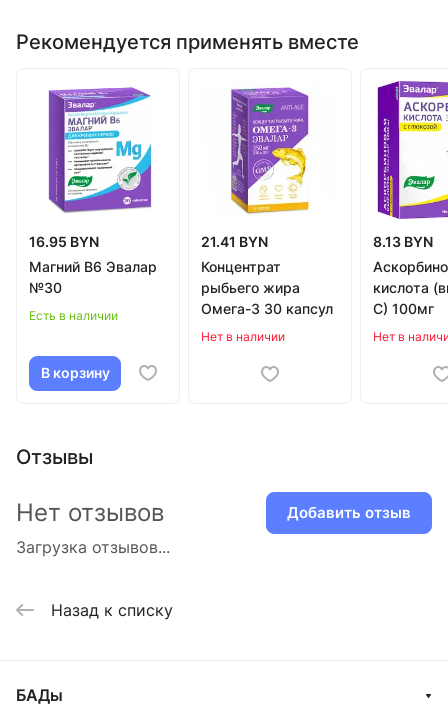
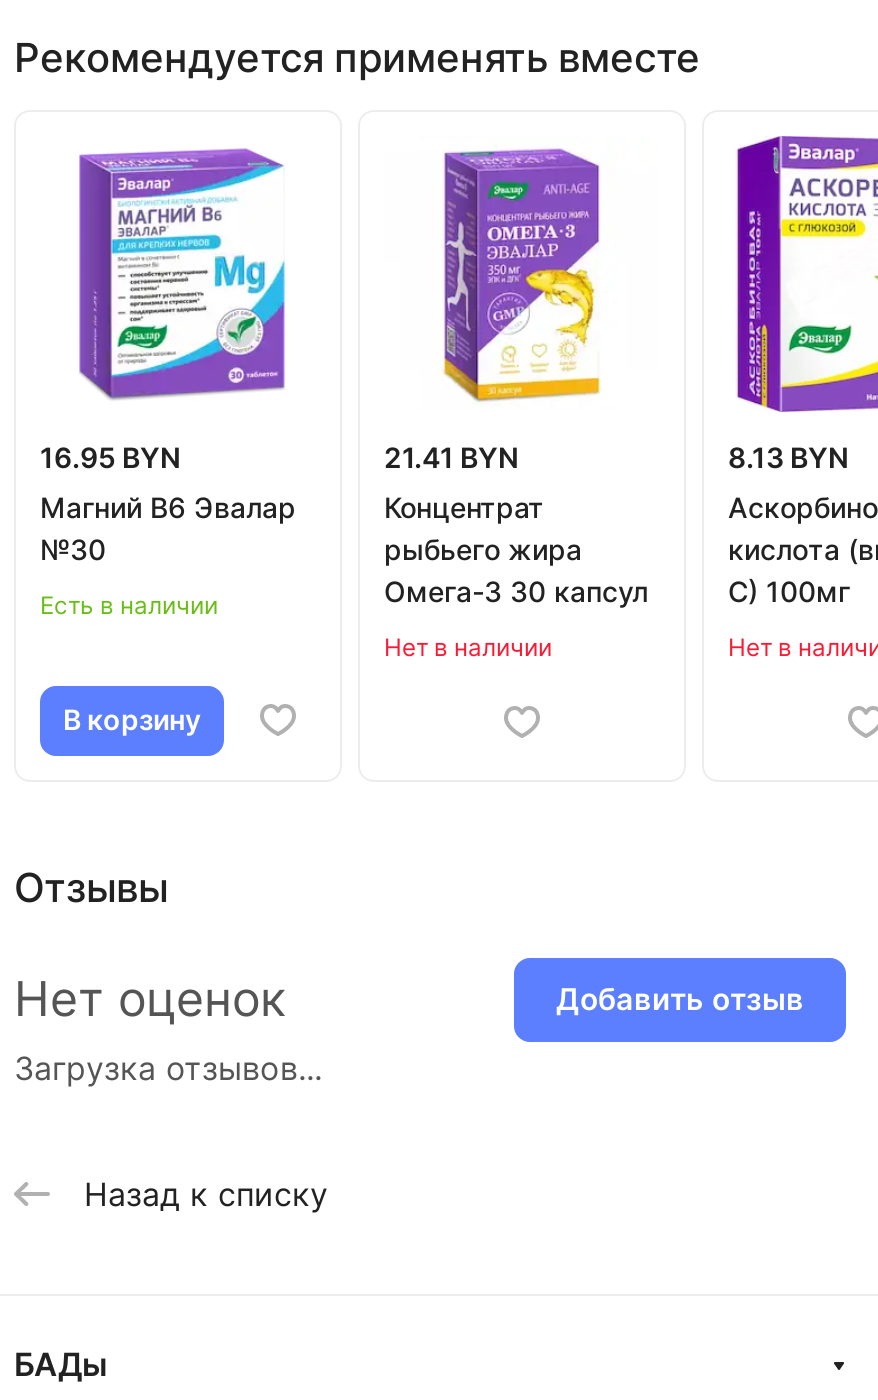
- Нет отзывов
+ Нет оценок
